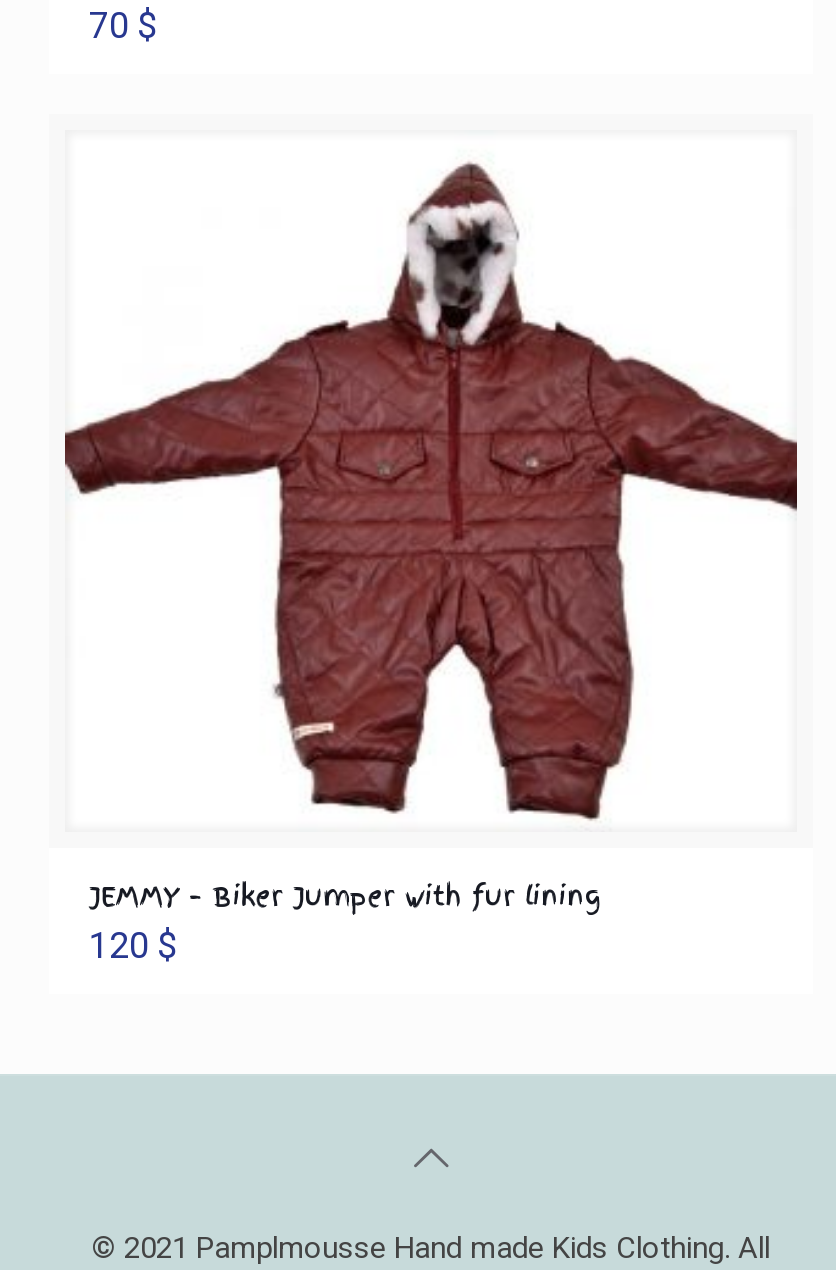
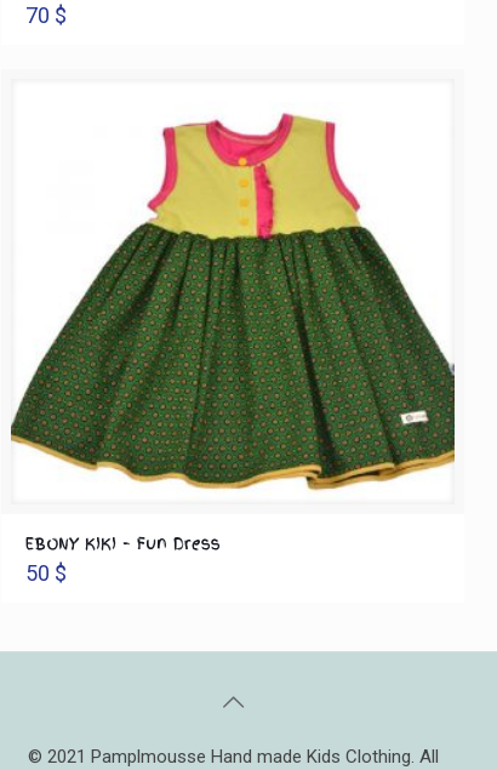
- [image]
- JEMMY – Biker Jumper with fur lining
- 120 $
+ [image]
+ EBONY KIKI – Fun Dress
+ 50 $
